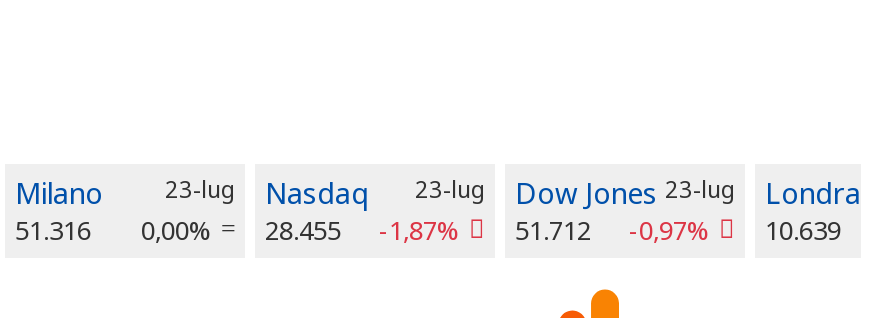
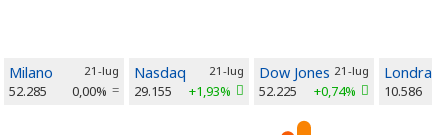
- 23-lug
- 51.316
+ 21-lug
+ 52.285

- 23-lug
- 28.455
- -1,87%
+ 21-lug
+ 29.155
+ +1,93%

- Dow Jones 23-lug
- 51.712
- -0,97%
+ Dow Jones 21-lug
+ 52.225
+ +0,74%

- 10.639
+ 10.586
